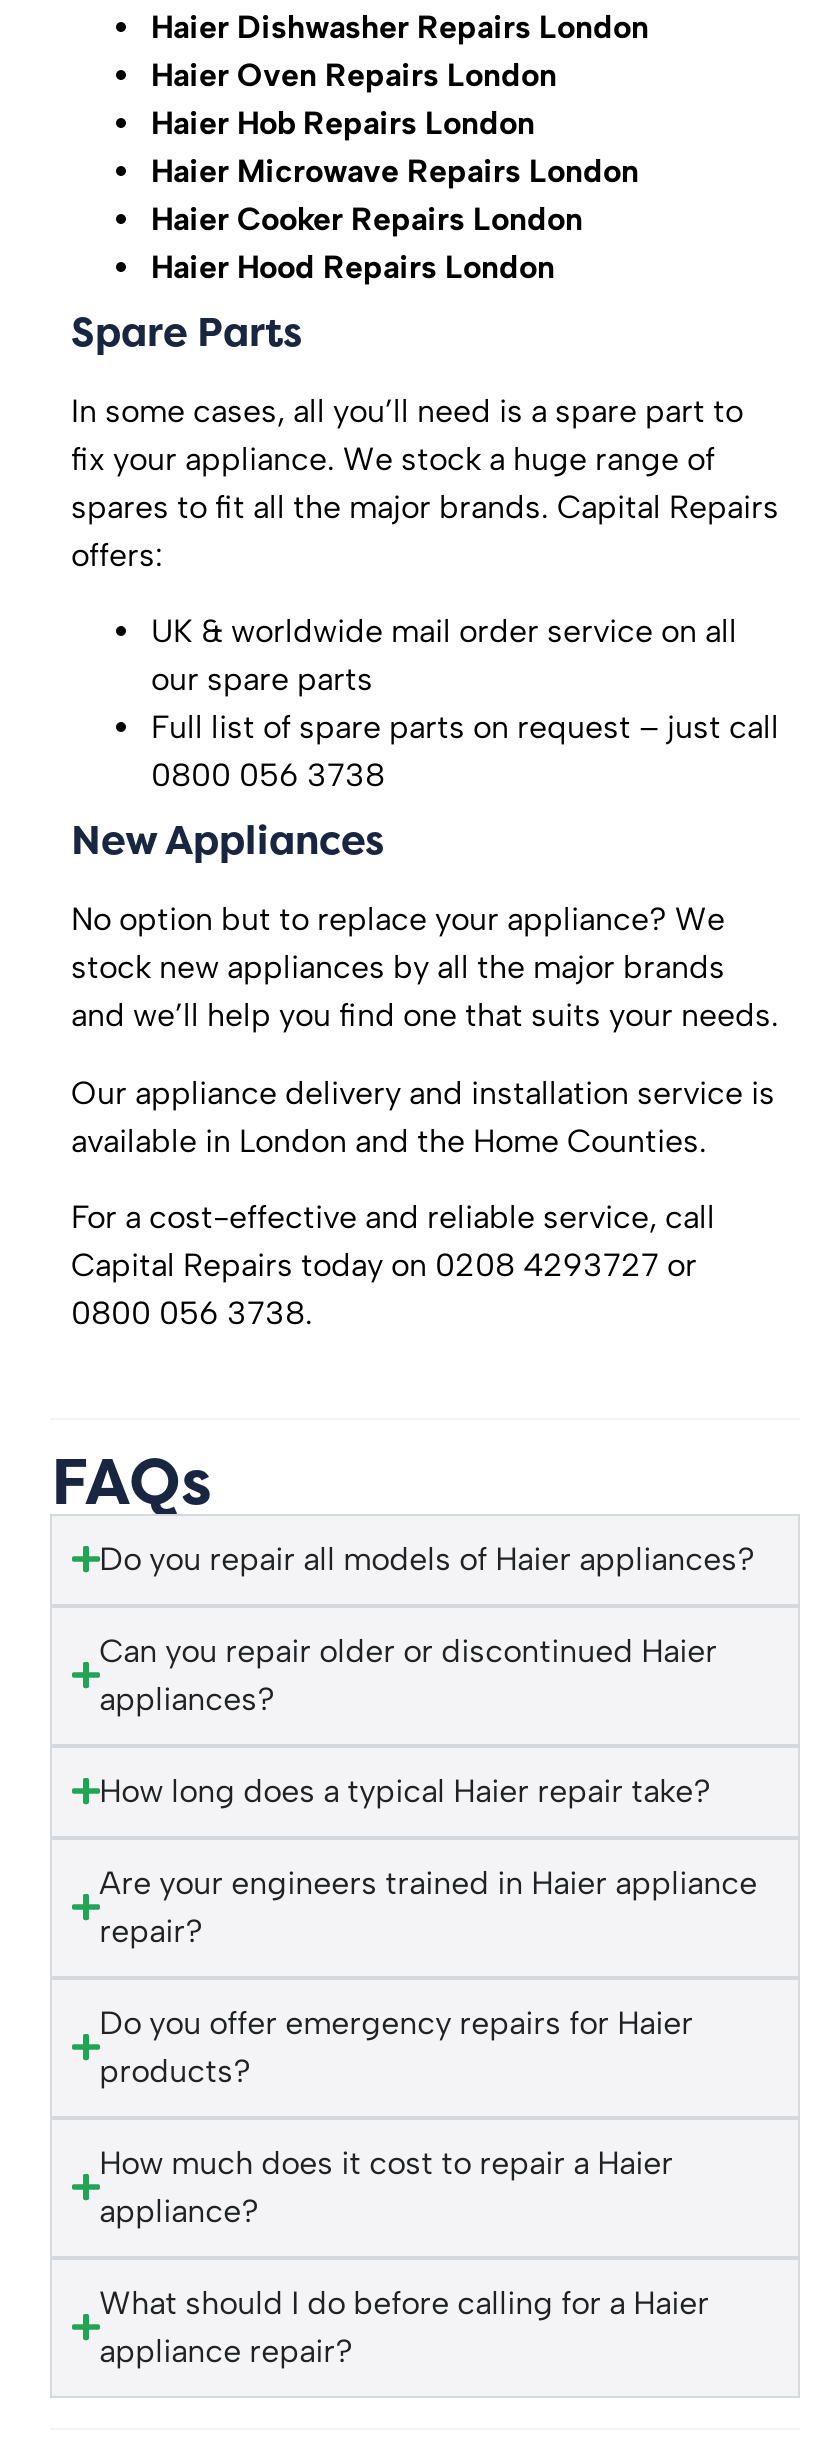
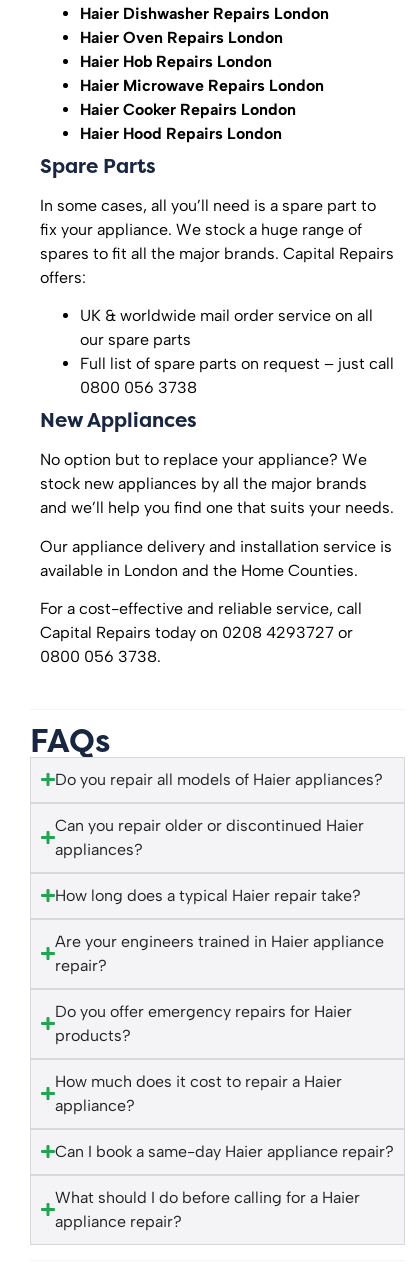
+ Can I book a same-day Haier appliance repair?
